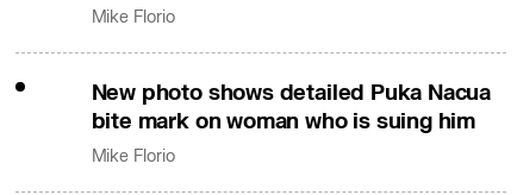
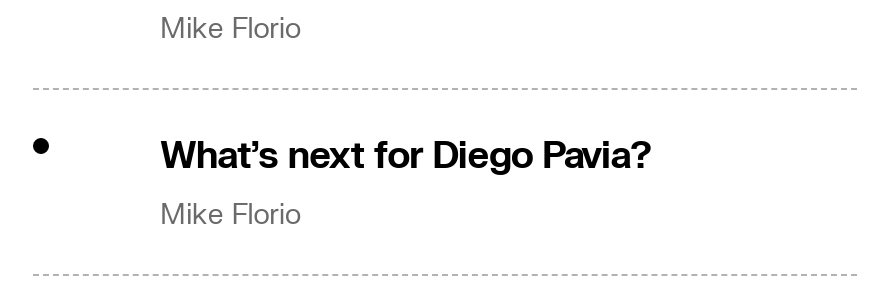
- New photo shows detailed Puka Nacua
- bite mark on woman who is suing him
+ What’s next for Diego Pavia?
